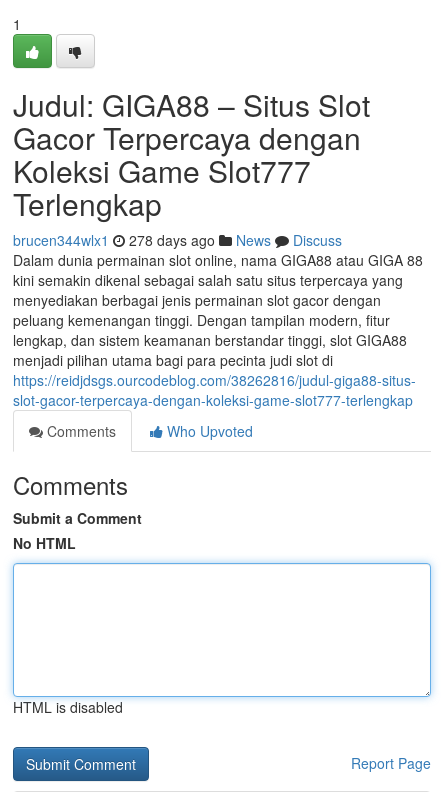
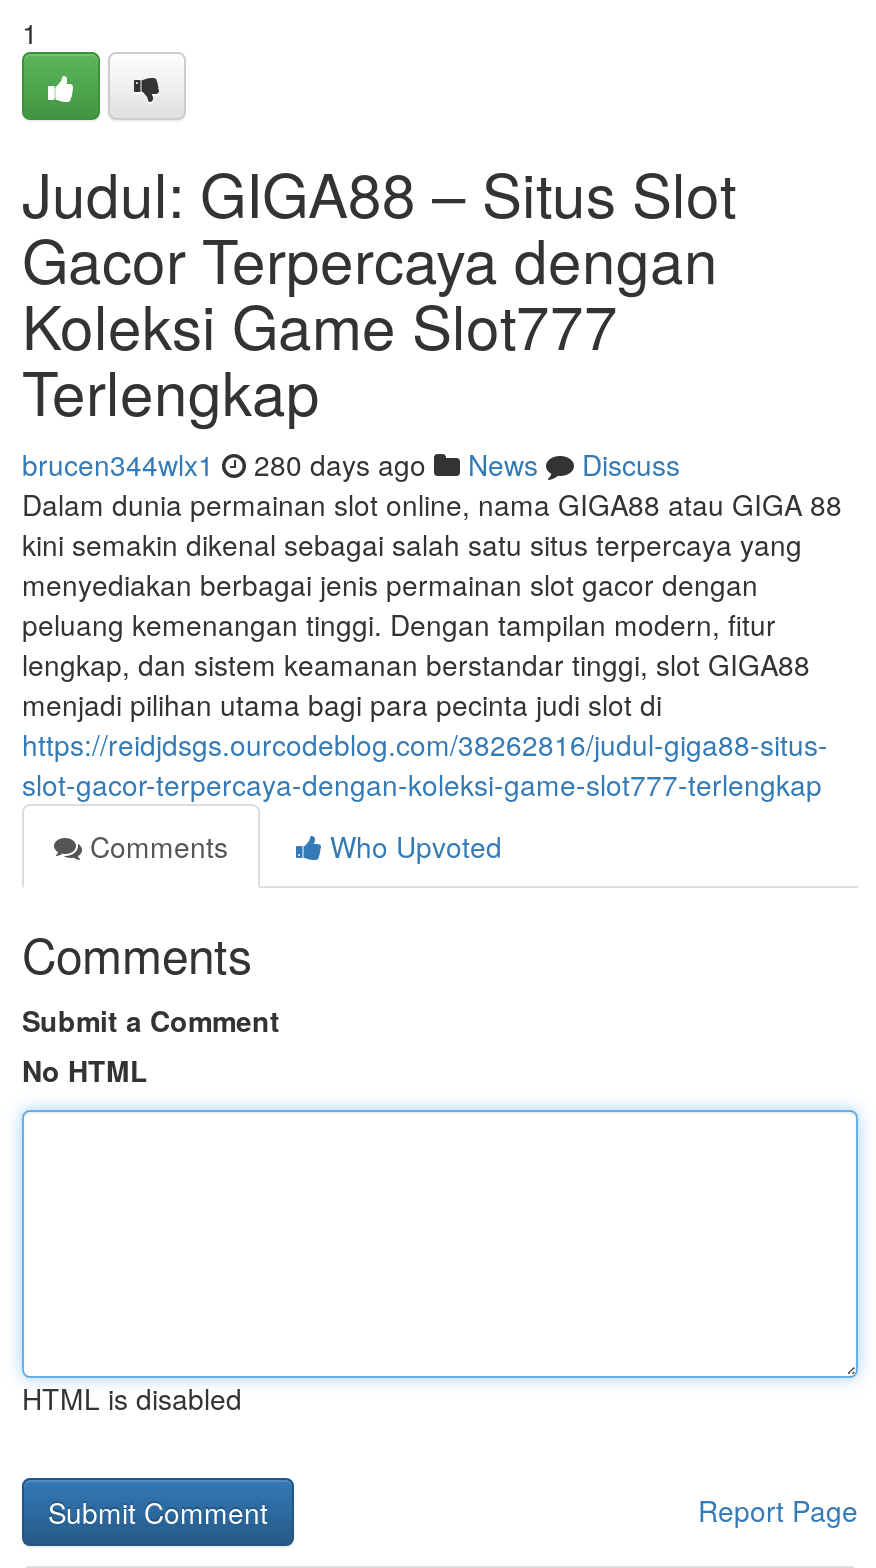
- brucen344wlx1 278 days ago News Discuss
+ brucen344wlx1 280 days ago News Discuss
